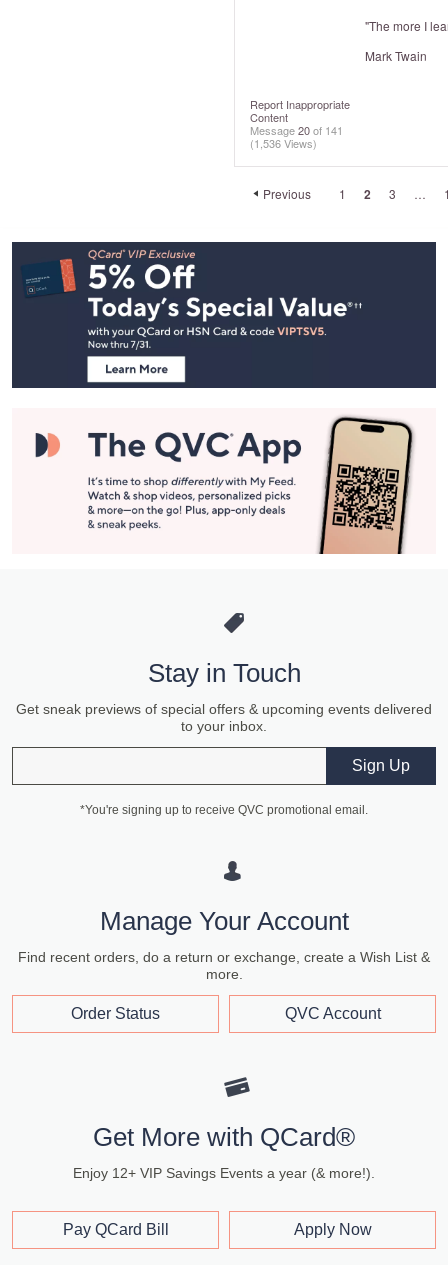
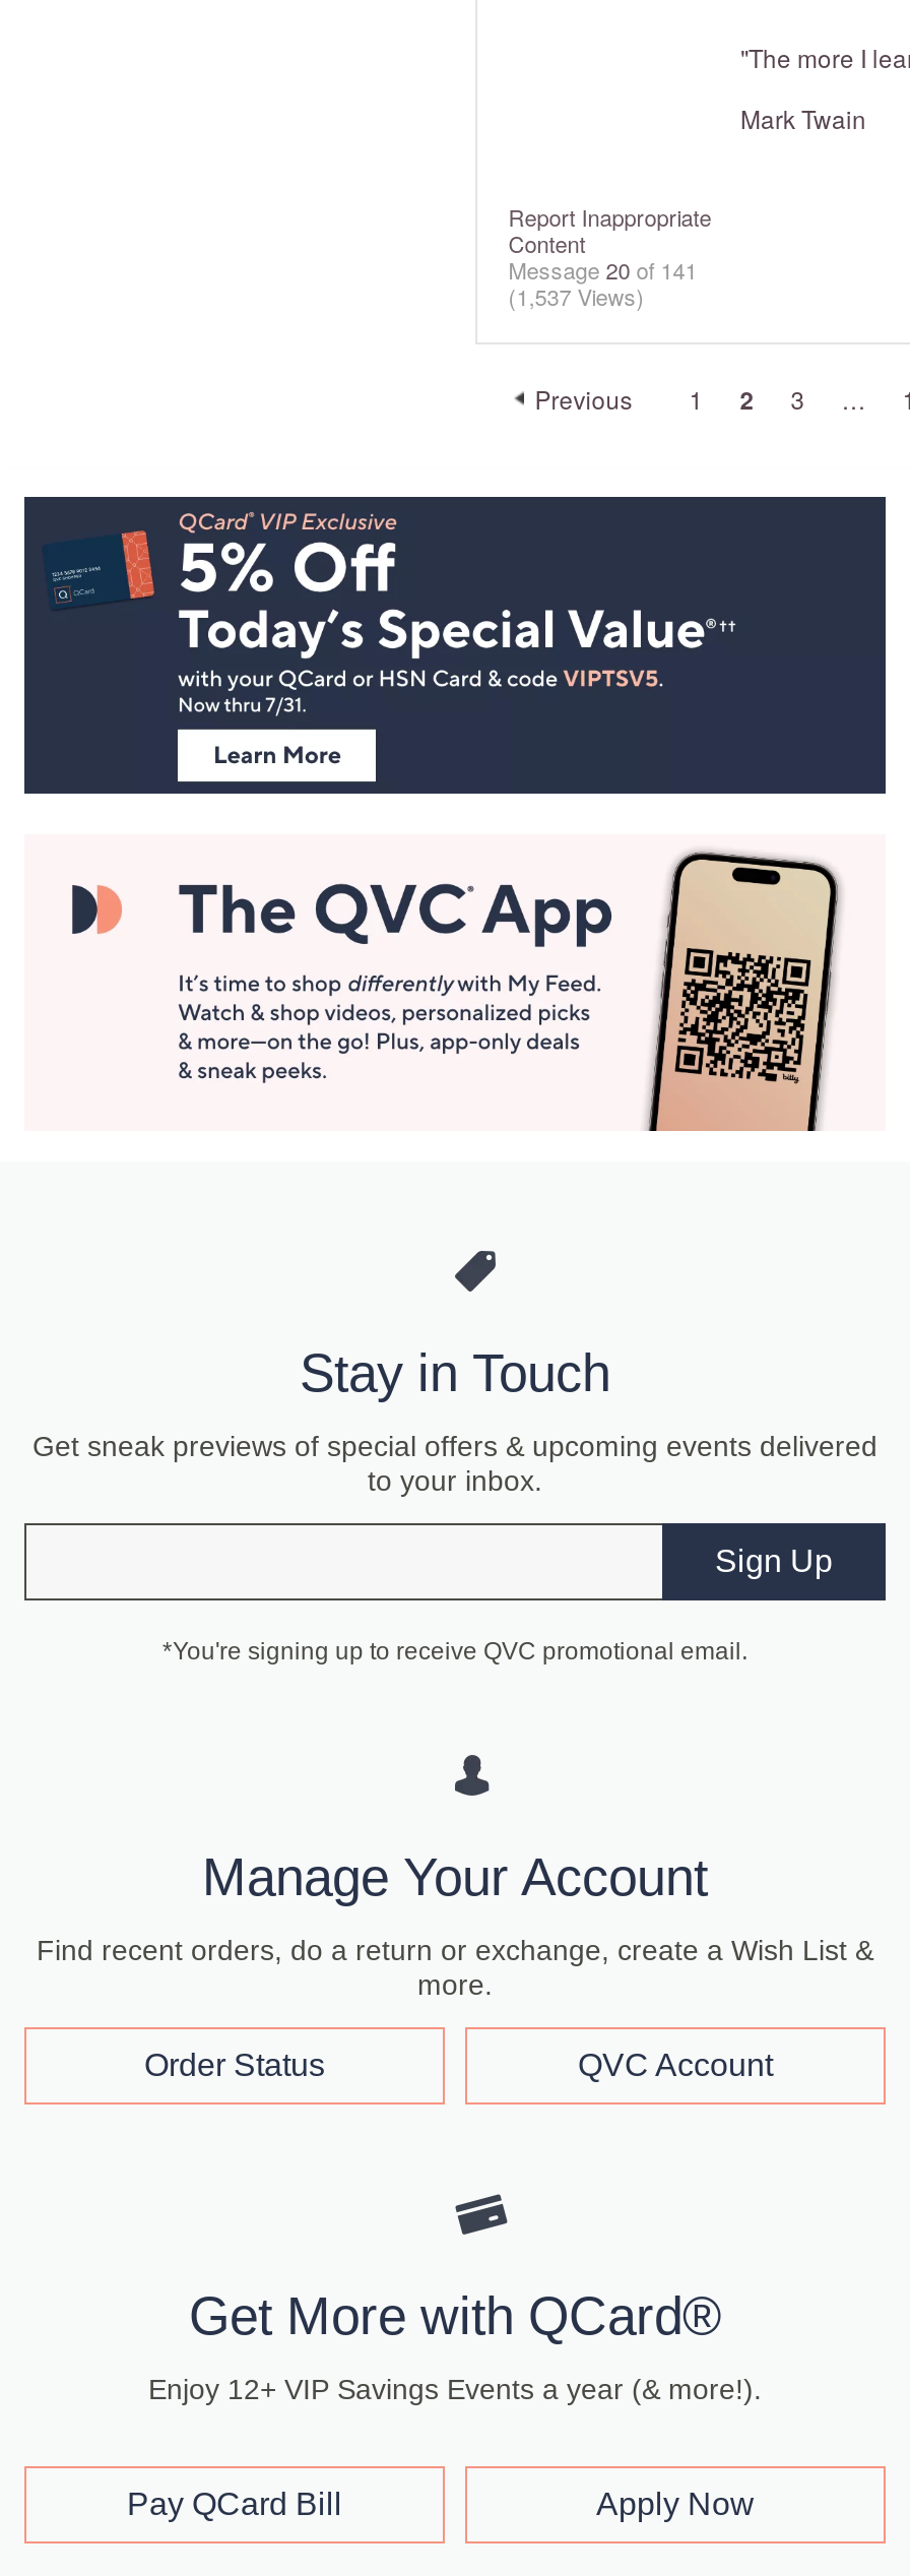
- (1,536 Views)
+ (1,537 Views)
